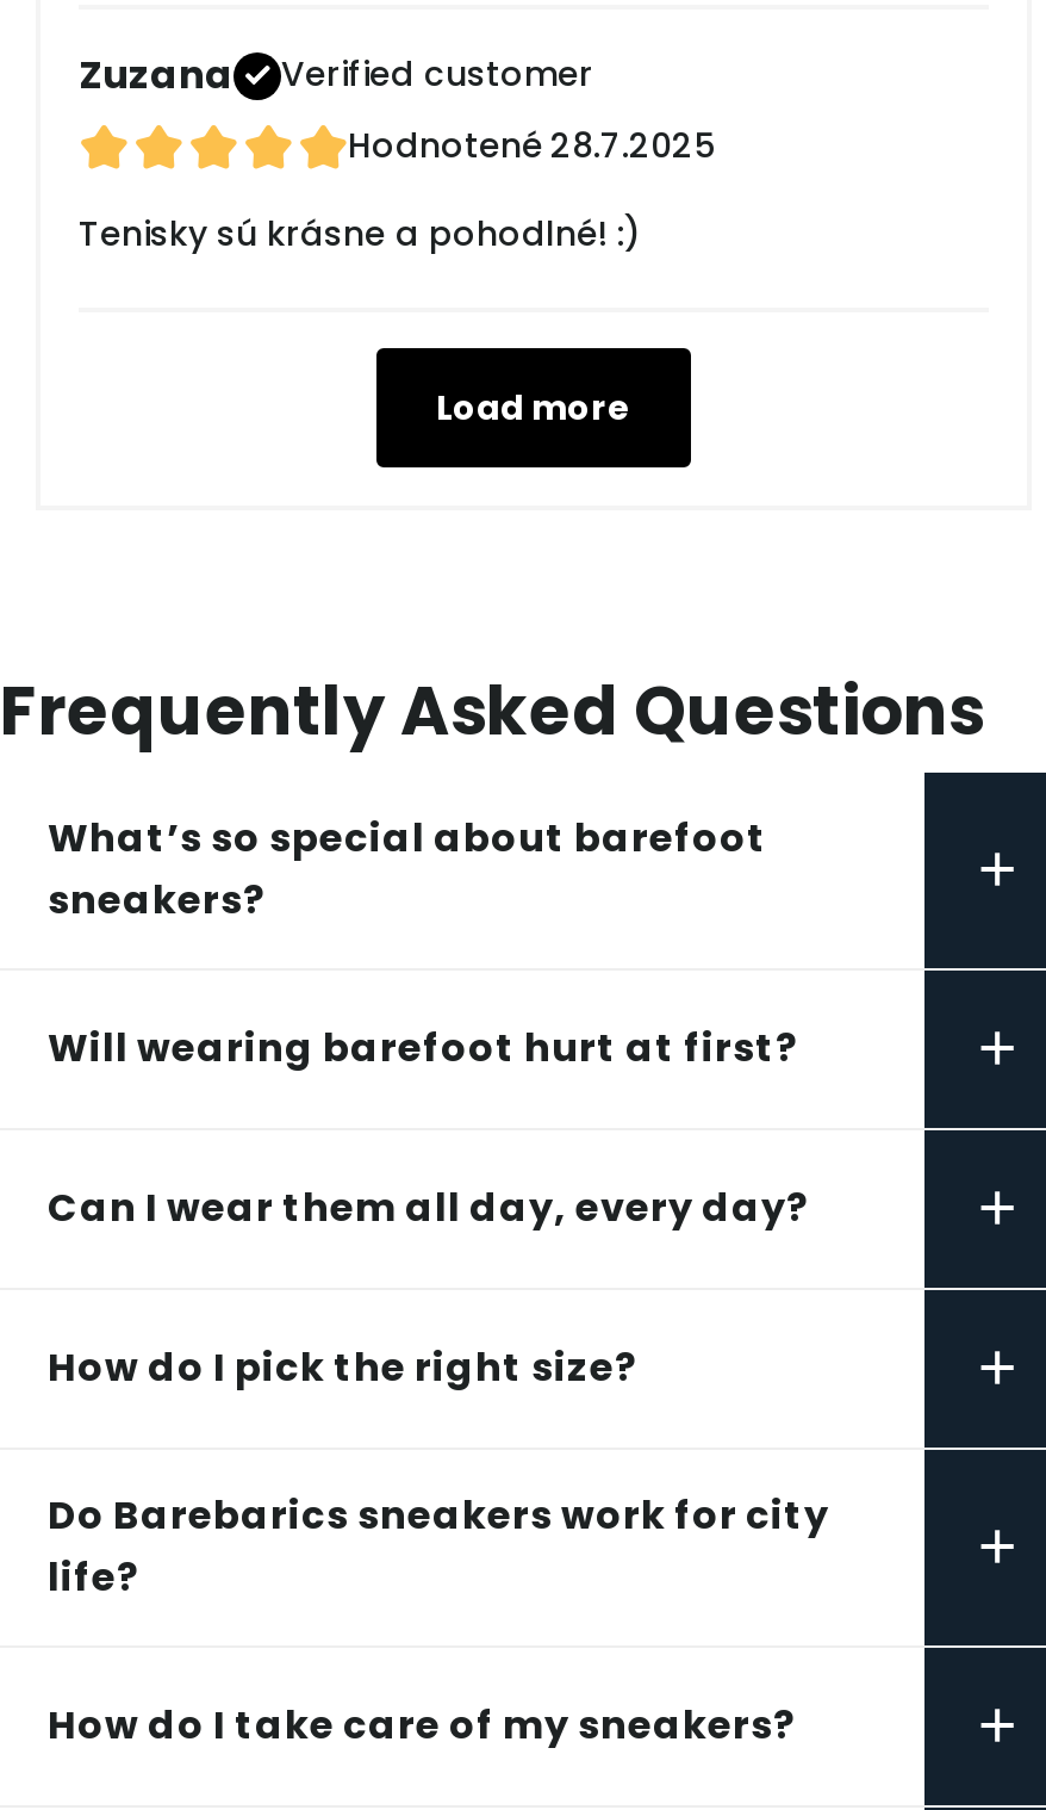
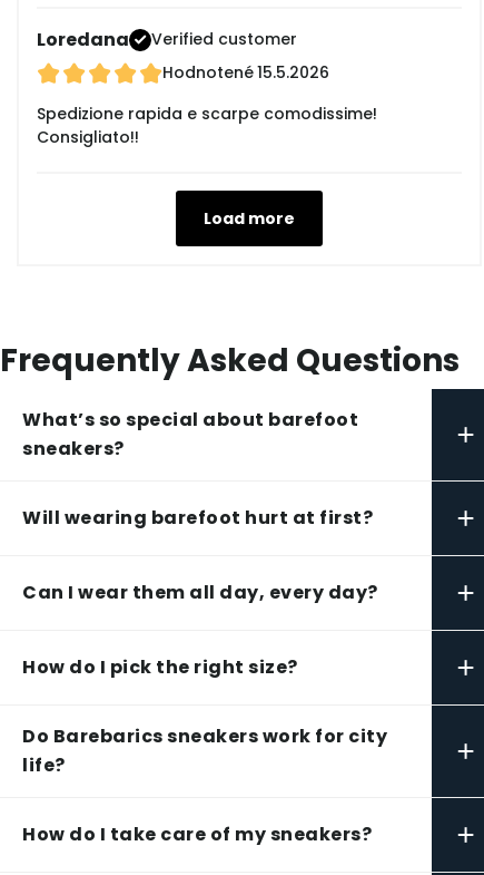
- Zuzana
+ Loredana

- Hodnotené 28.7.2025
+ Hodnotené 15.5.2026

- Tenisky sú krásne a pohodlné! :)
+ Spedizione rapida e scarpe comodissime!
+ Consigliato!!
